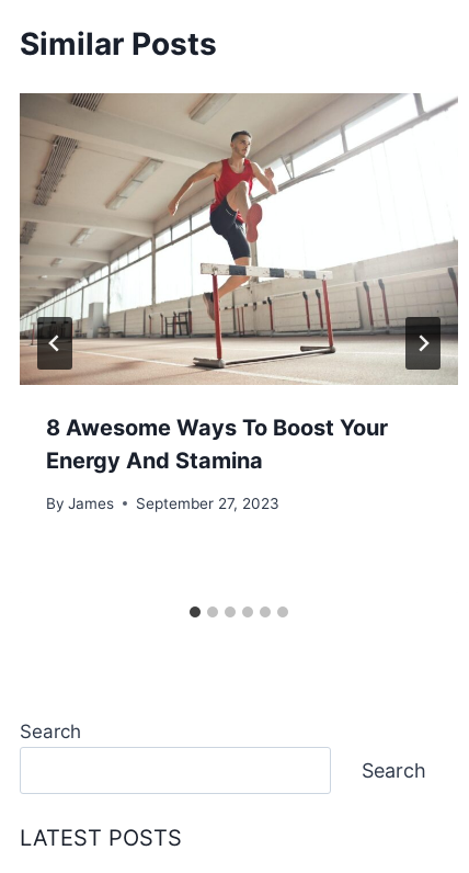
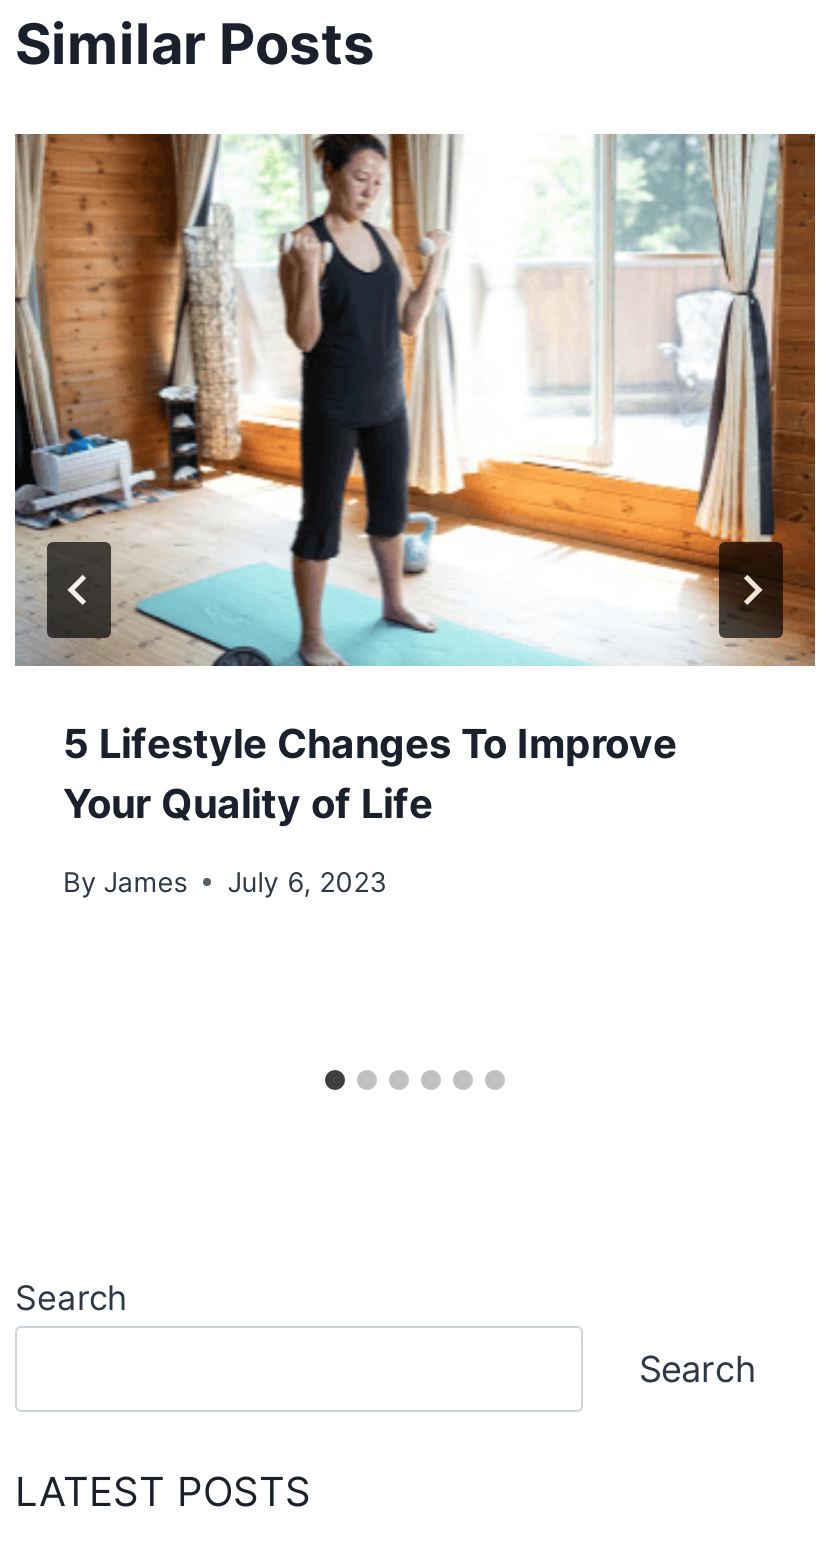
- [image]
- 8 Awesome Ways To Boost Your
- Energy And Stamina
+ [image]
+ 5 Lifestyle Changes To Improve
+ Your Quality of Life

- By James September 27, 2023
+ By James July 6, 2023
